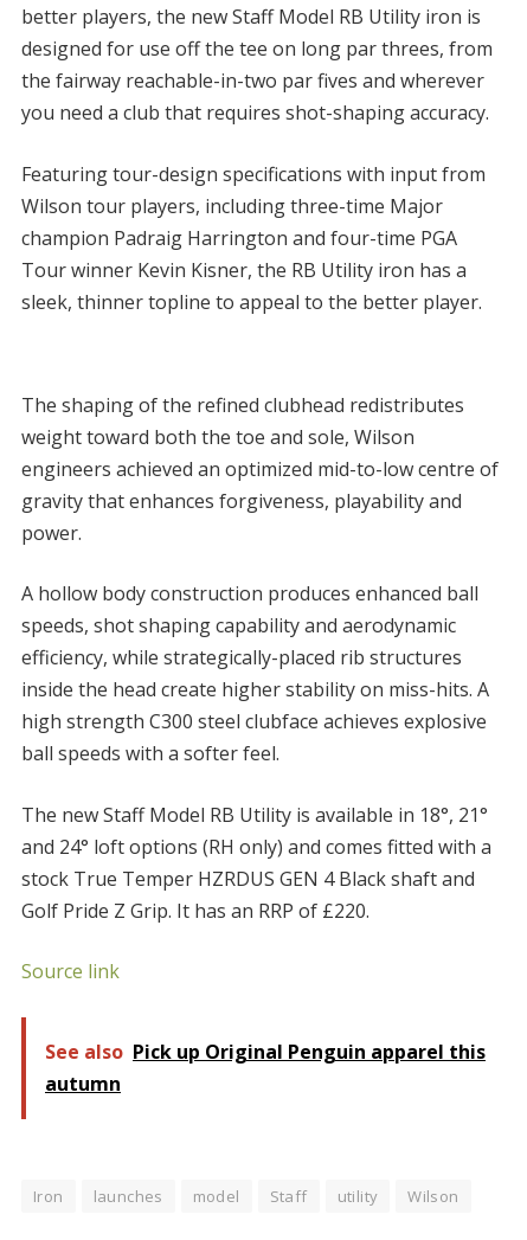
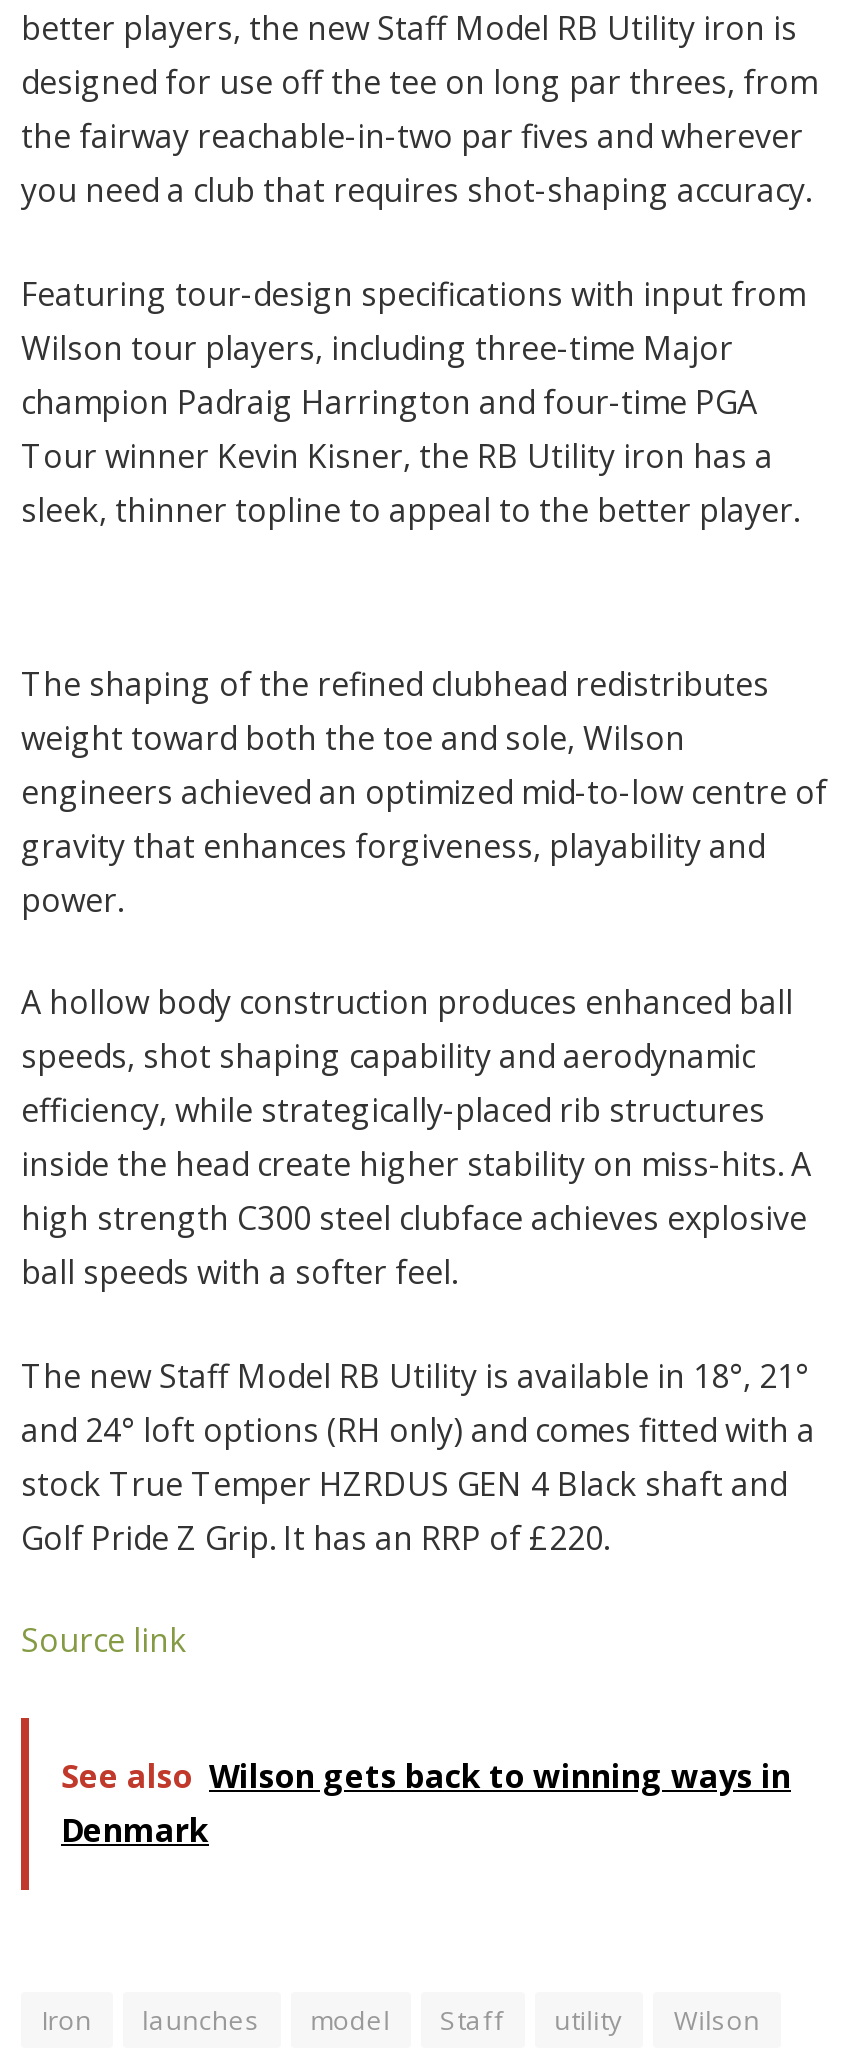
- See also Pick up Original Penguin apparel this
- autumn
+ See also Wilson gets back to winning ways in
+ Denmark
